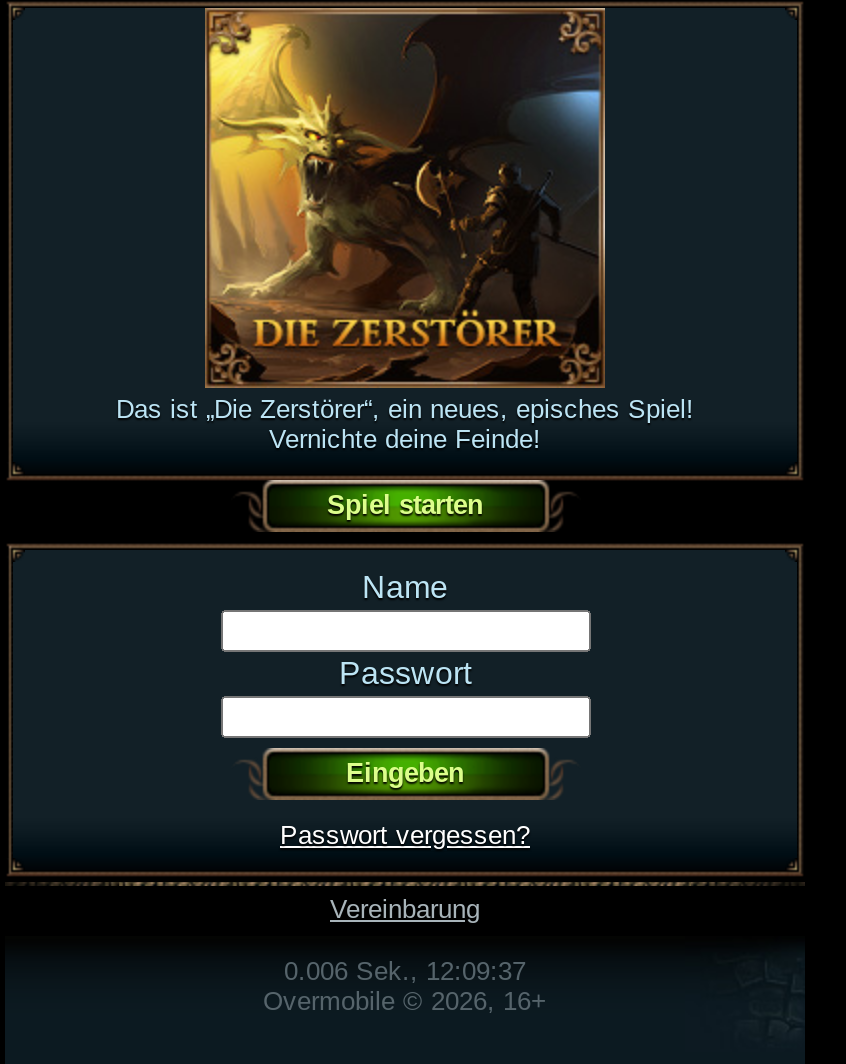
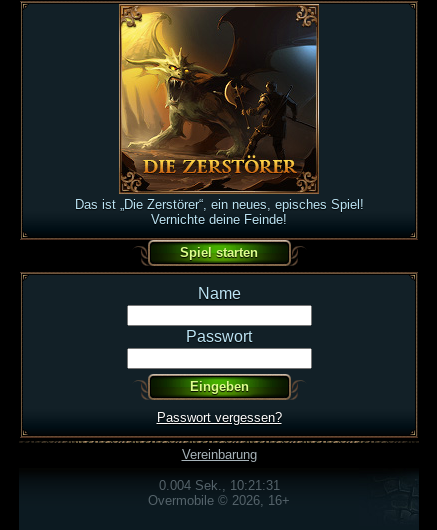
- 0.006 Sek., 12:09:37
+ 0.004 Sek., 10:21:31
